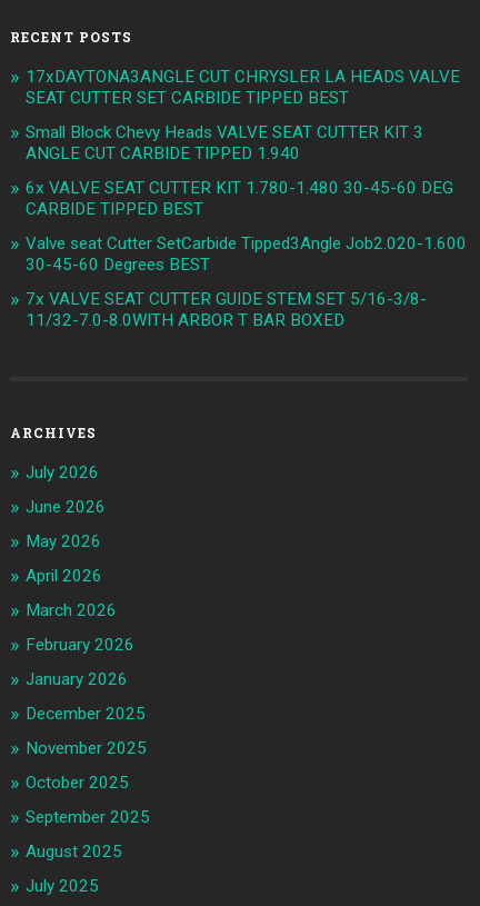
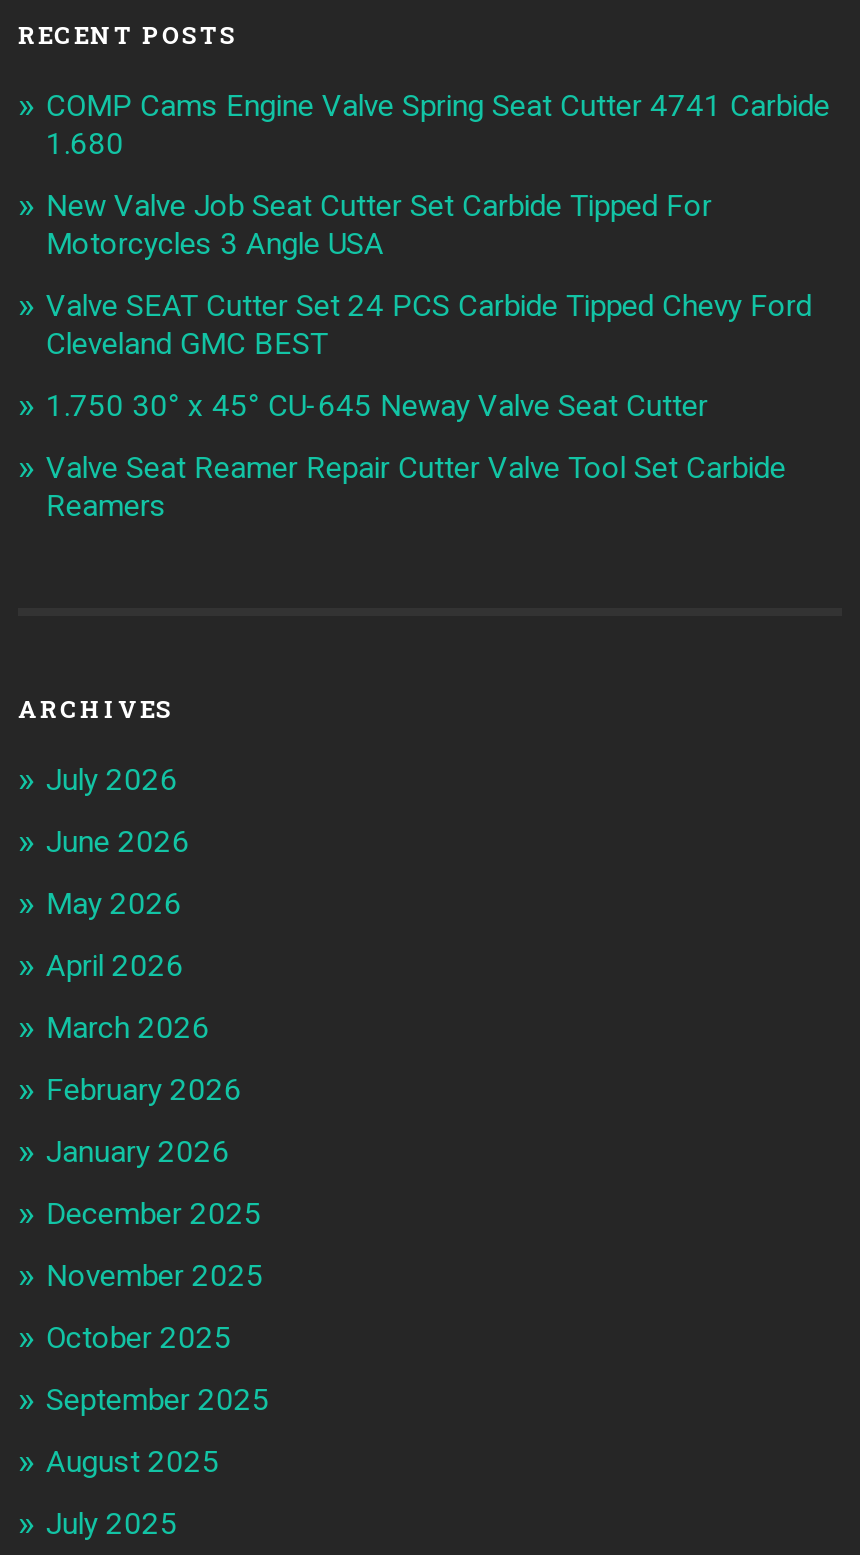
- 17xDAYTONA3ANGLE CUT CHRYSLER LA HEADS VALVE
- SEAT CUTTER SET CARBIDE TIPPED BEST
+ COMP Cams Engine Valve Spring Seat Cutter 4741 Carbide
+ 1.680

- Small Block Chevy Heads VALVE SEAT CUTTER KIT 3
- ANGLE CUT CARBIDE TIPPED 1.940
+ New Valve Job Seat Cutter Set Carbide Tipped For
+ Motorcycles 3 Angle USA

- 6x VALVE SEAT CUTTER KIT 1.780-1.480 30-45-60 DEG
- CARBIDE TIPPED BEST
+ Valve SEAT Cutter Set 24 PCS Carbide Tipped Chevy Ford
+ Cleveland GMC BEST

- Valve seat Cutter SetCarbide Tipped3Angle Job2.020-1.600
- 30-45-60 Degrees BEST
+ 1.750 30° x 45° CU-645 Neway Valve Seat Cutter

- 7x VALVE SEAT CUTTER GUIDE STEM SET 5/16-3/8-
- 11/32-7.0-8.0WITH ARBOR T BAR BOXED
+ Valve Seat Reamer Repair Cutter Valve Tool Set Carbide
+ Reamers
